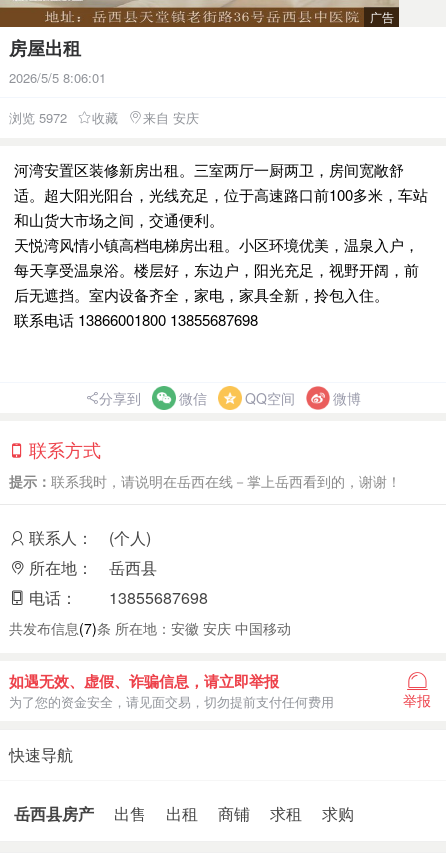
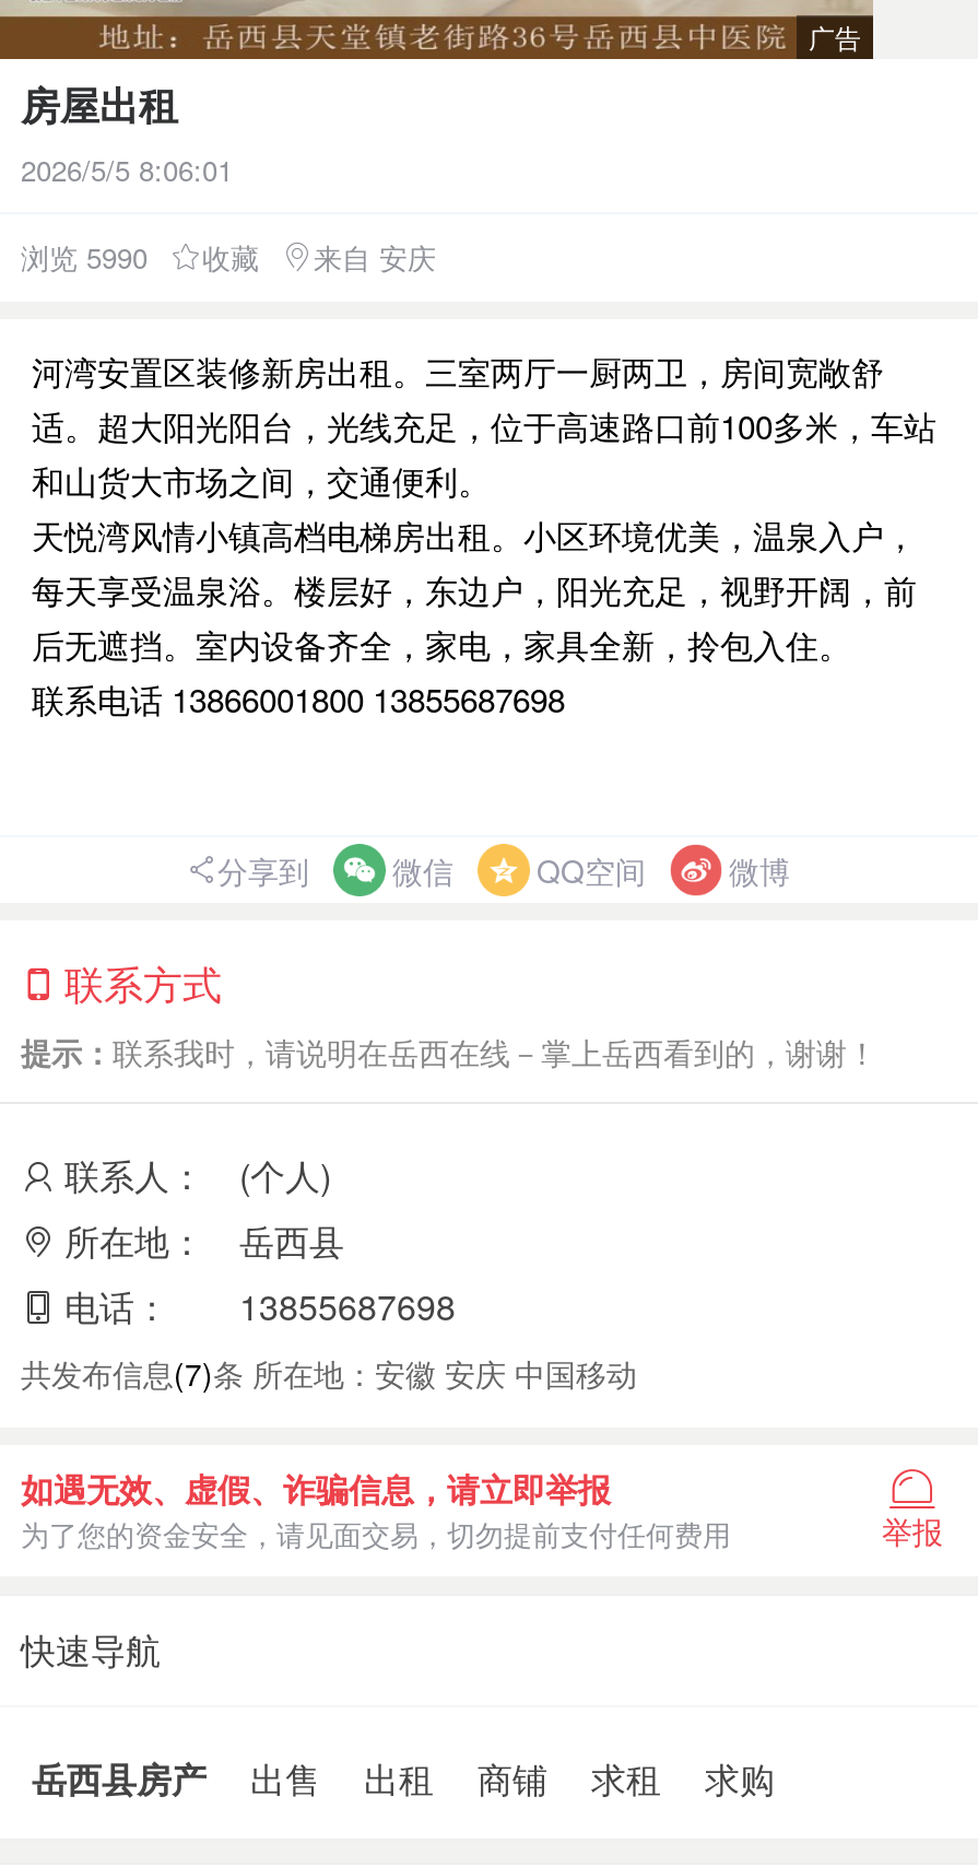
- 浏览 5972 收藏 来自 安庆
+ 浏览 5990 收藏 来自 安庆
